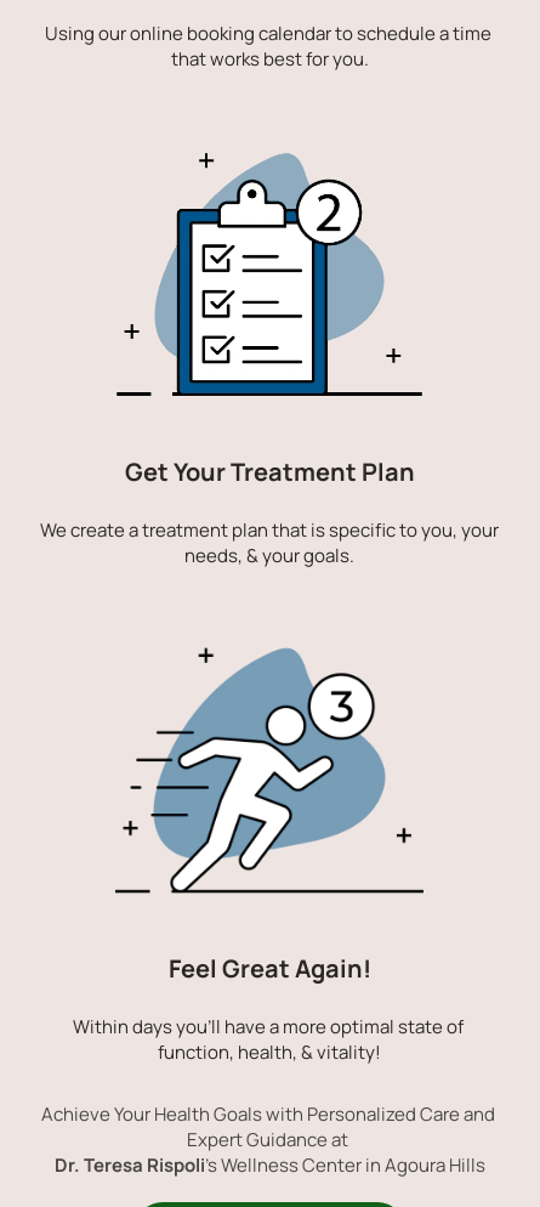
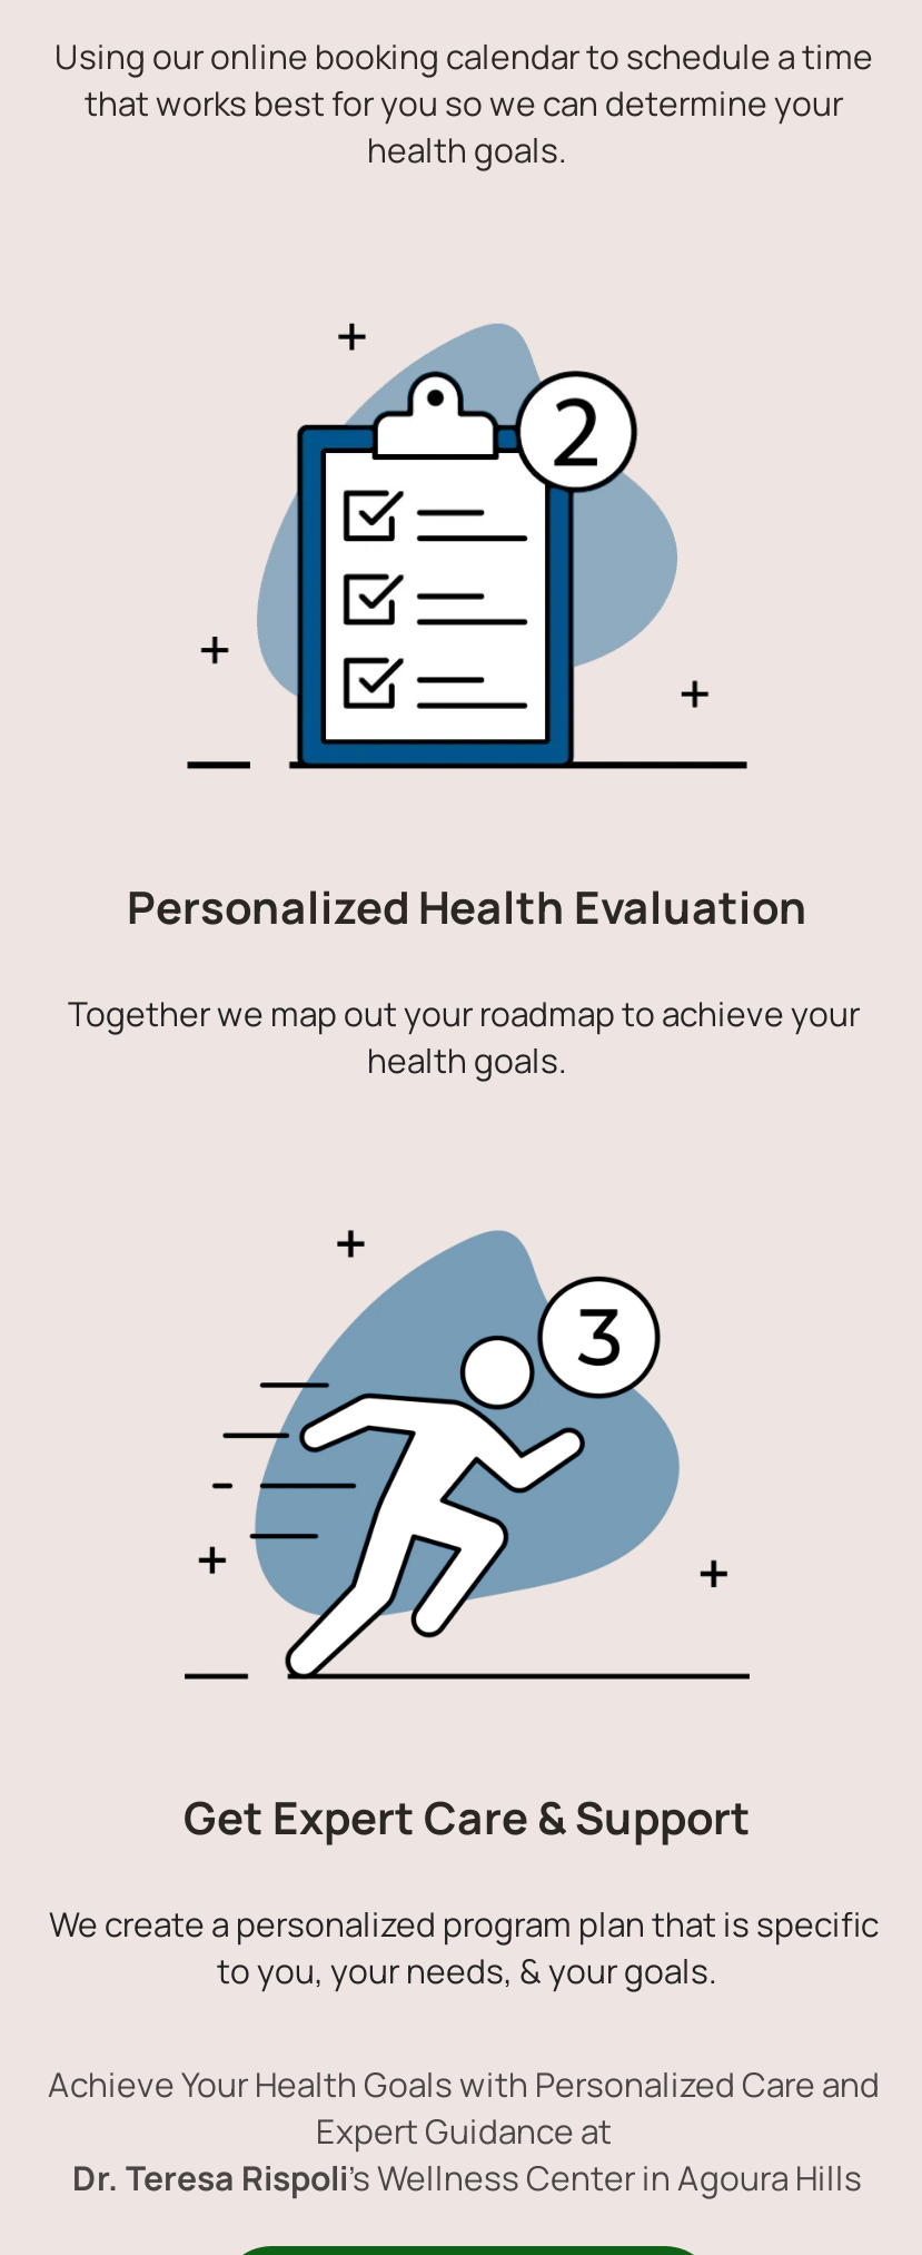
- that works best for you.
+ that works best for you so we can determine your
+ health goals.

- Get Your Treatment Plan
+ Personalized Health Evaluation

- We create a treatment plan that is specific to you, your
- needs, & your goals.
+ Together we map out your roadmap to achieve your
+ health goals.

- Feel Great Again!
+ Get Expert Care & Support

- Within days you'll have a more optimal state of
- function, health, & vitality!
+ We create a personalized program plan that is specific
+ to you, your needs, & your goals.
